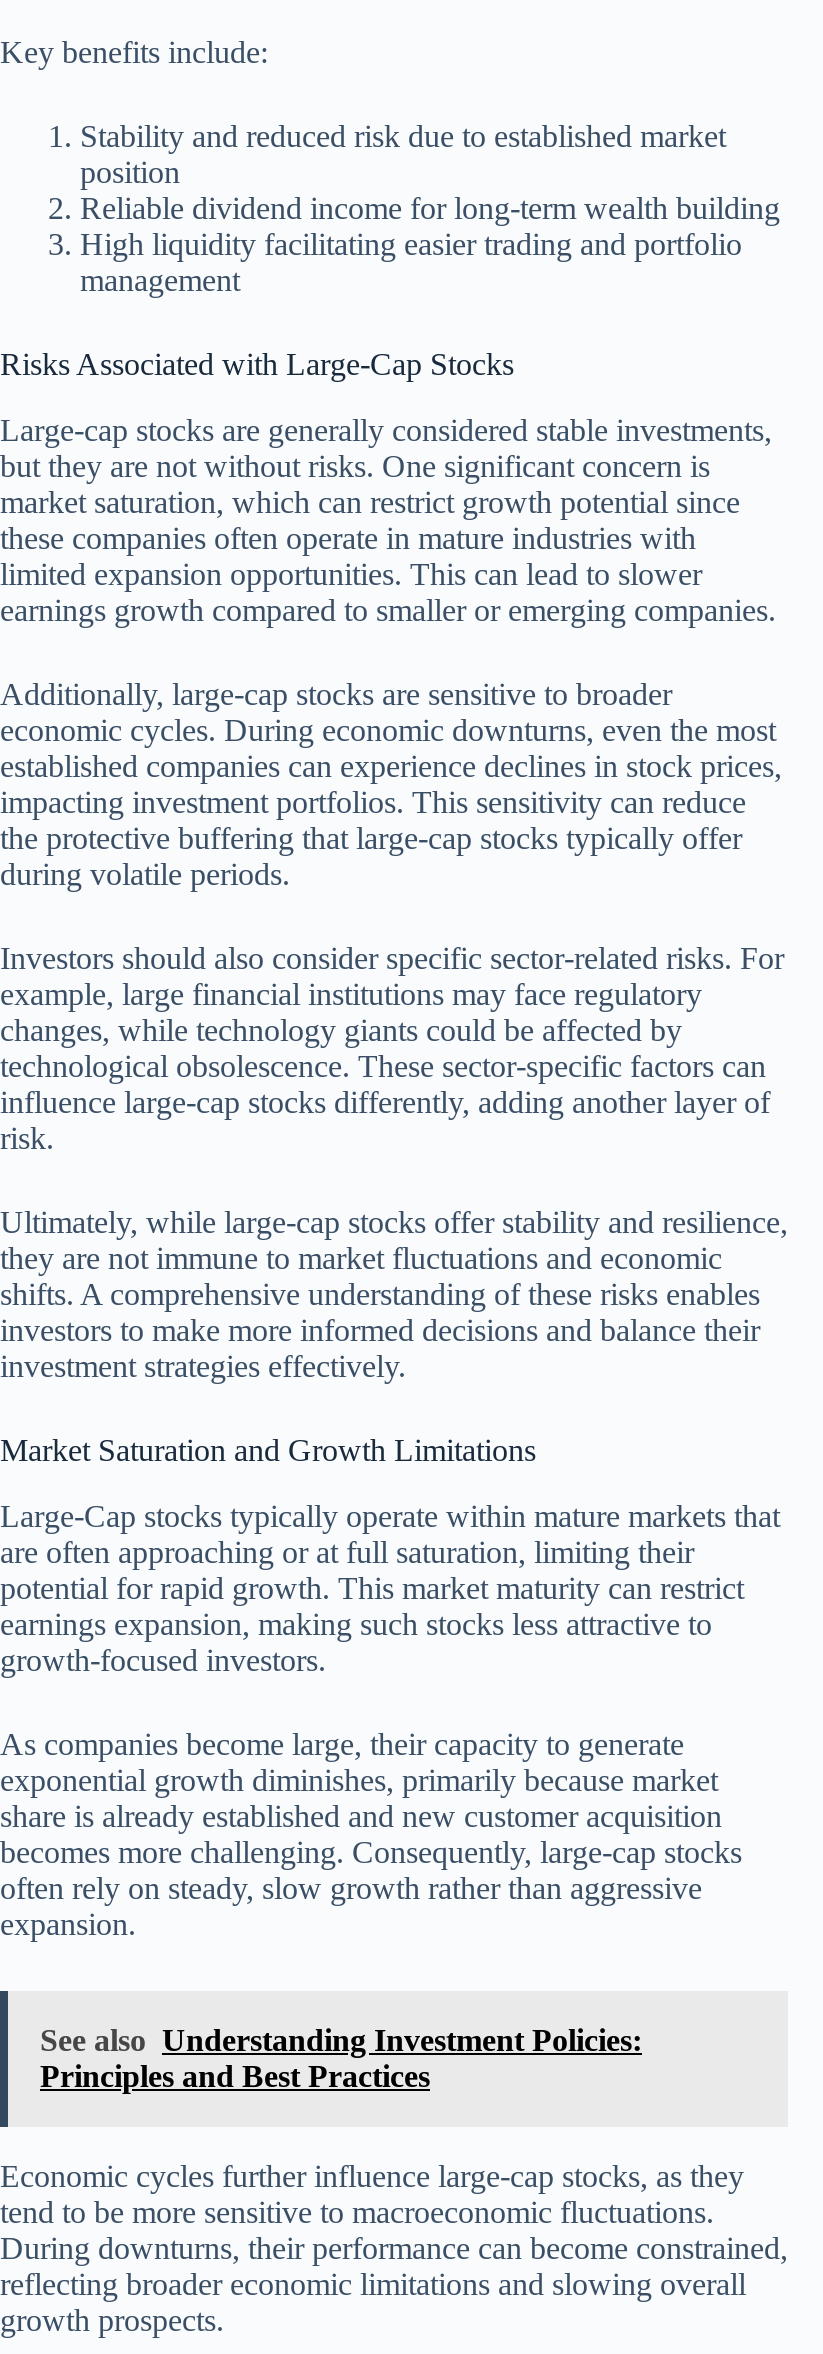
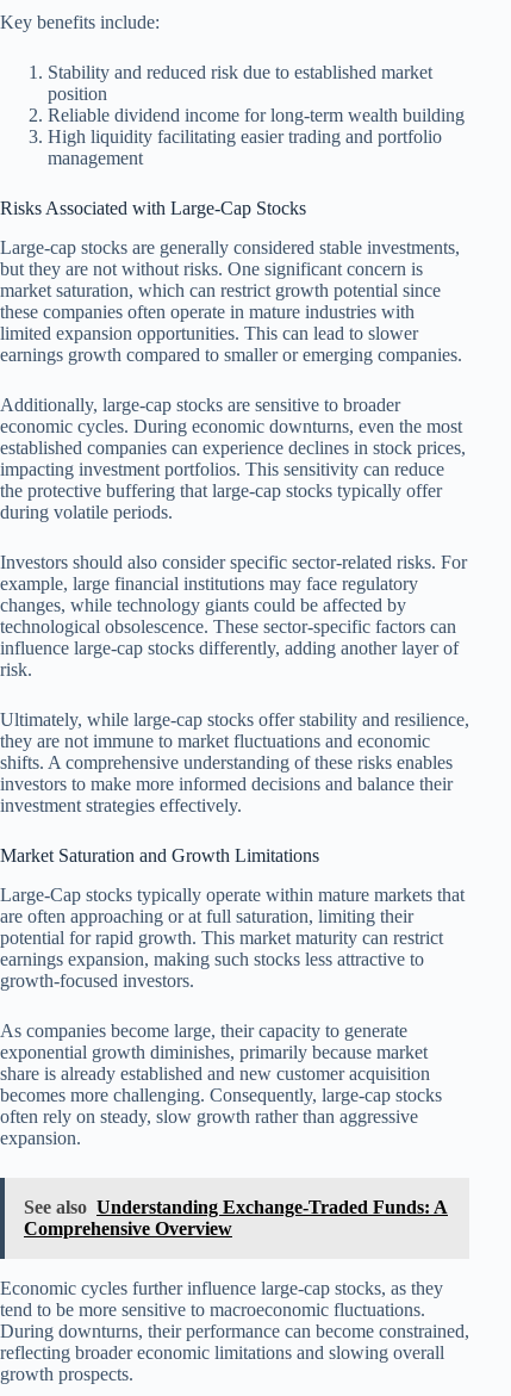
- See also Understanding Investment Policies:
- Principles and Best Practices
+ See also Understanding Exchange-Traded Funds: A
+ Comprehensive Overview
